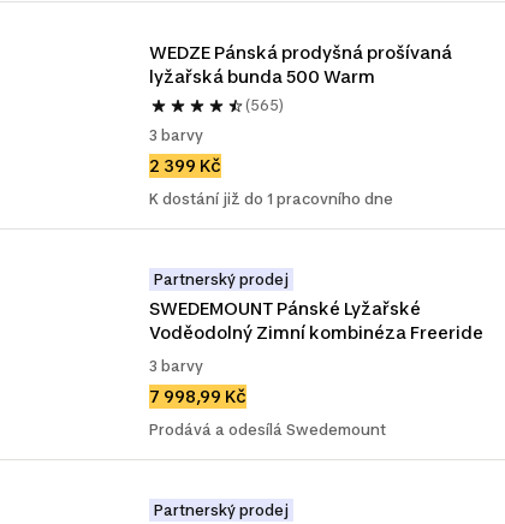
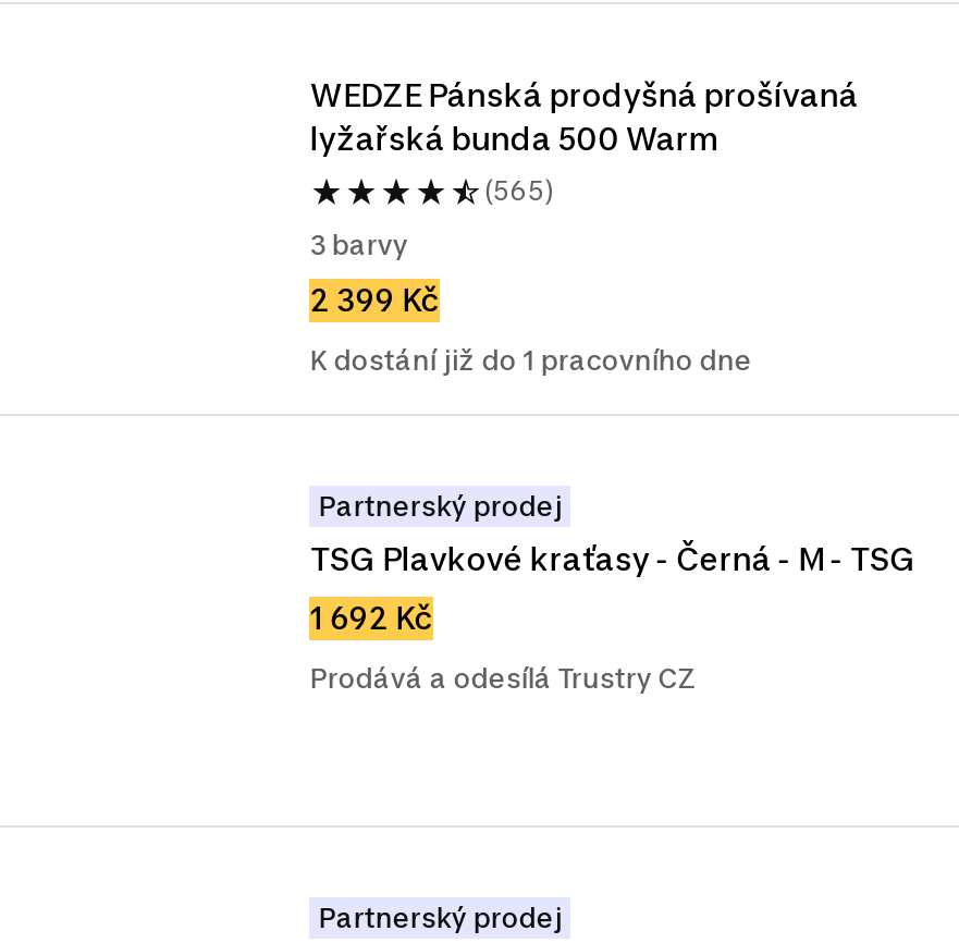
- SWEDEMOUNT Pánské Lyžařské
- Voděodolný Zimní kombinéza Freeride
- 3 barvy
- 7 998,99 Kč
- Prodává a odesílá Swedemount
+ TSG Plavkové kraťasy - Černá - M - TSG
+ 1 692 Kč
+ Prodává a odesílá Trustry CZ
